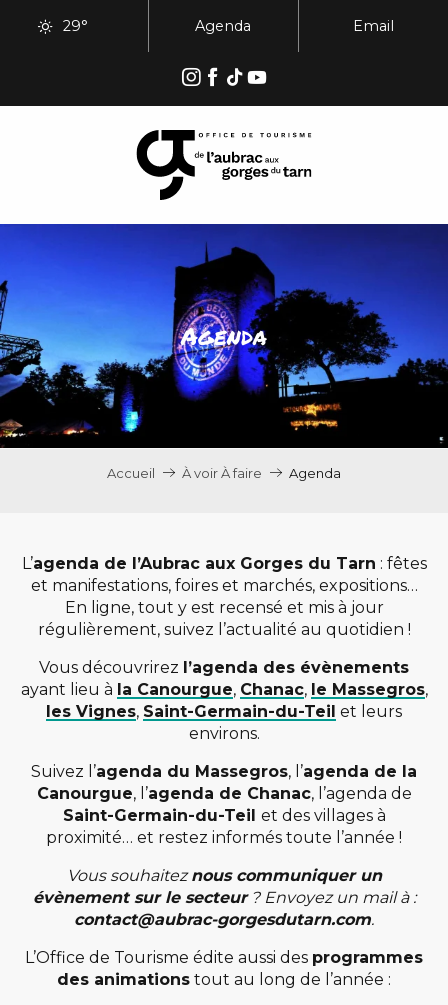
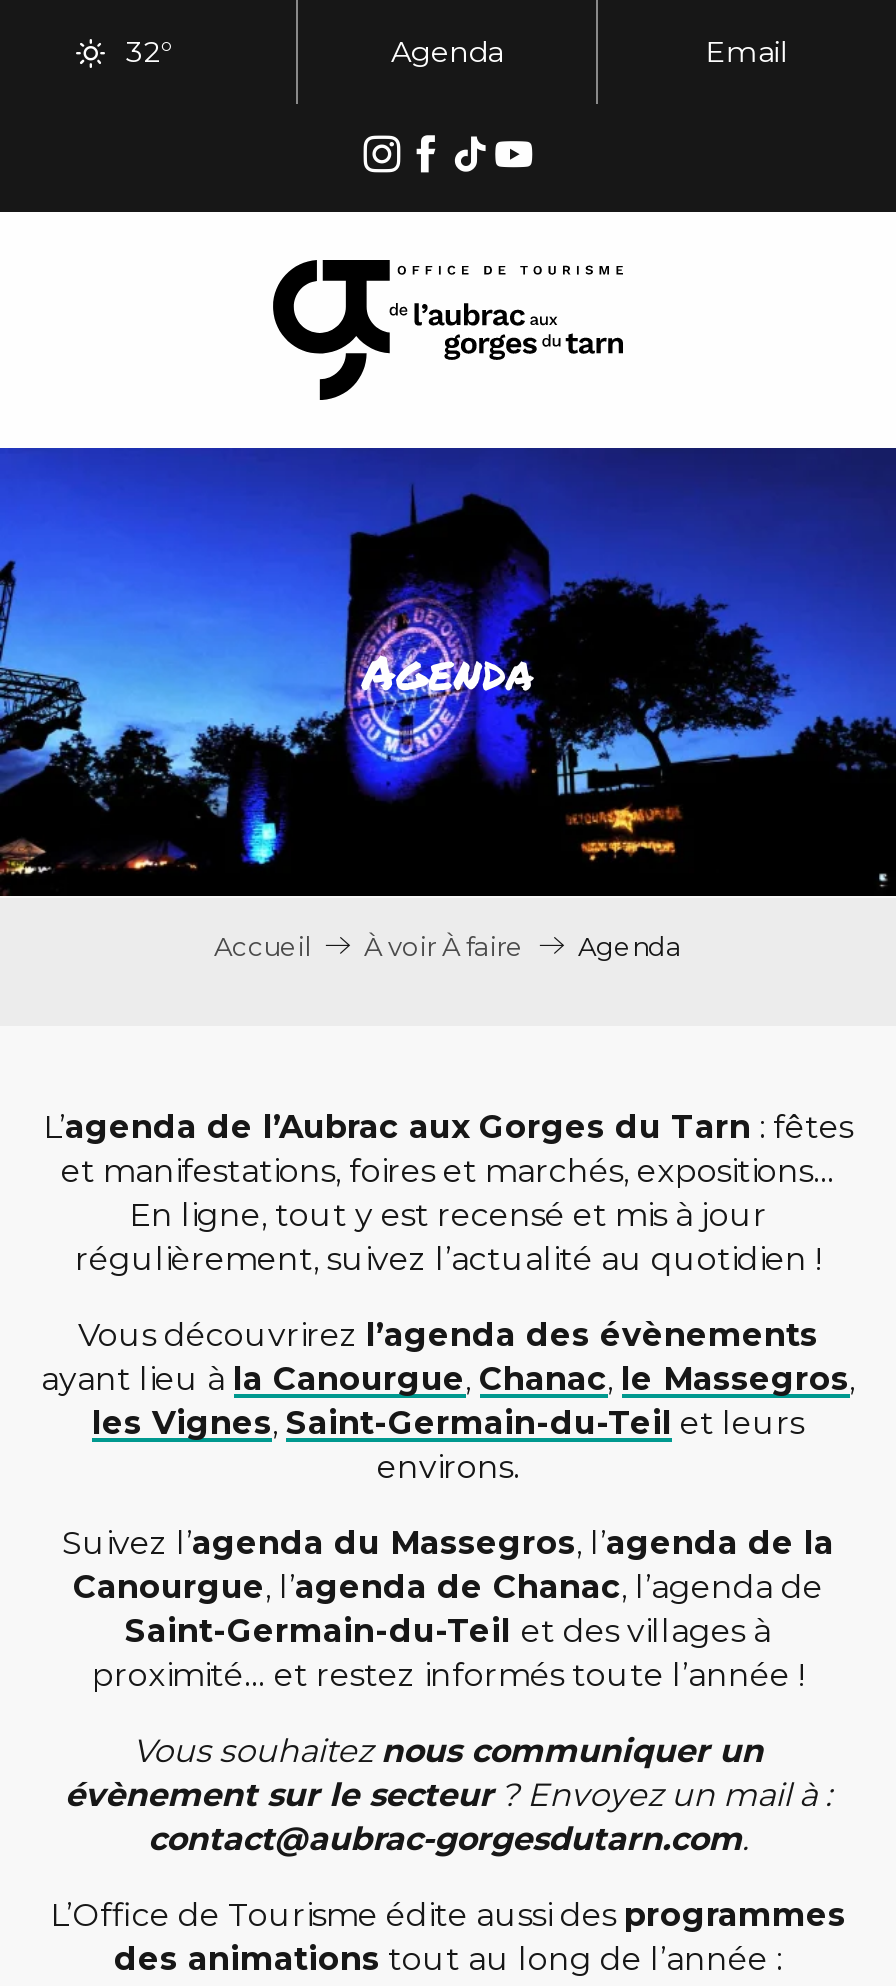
- 29°
+ 32°
